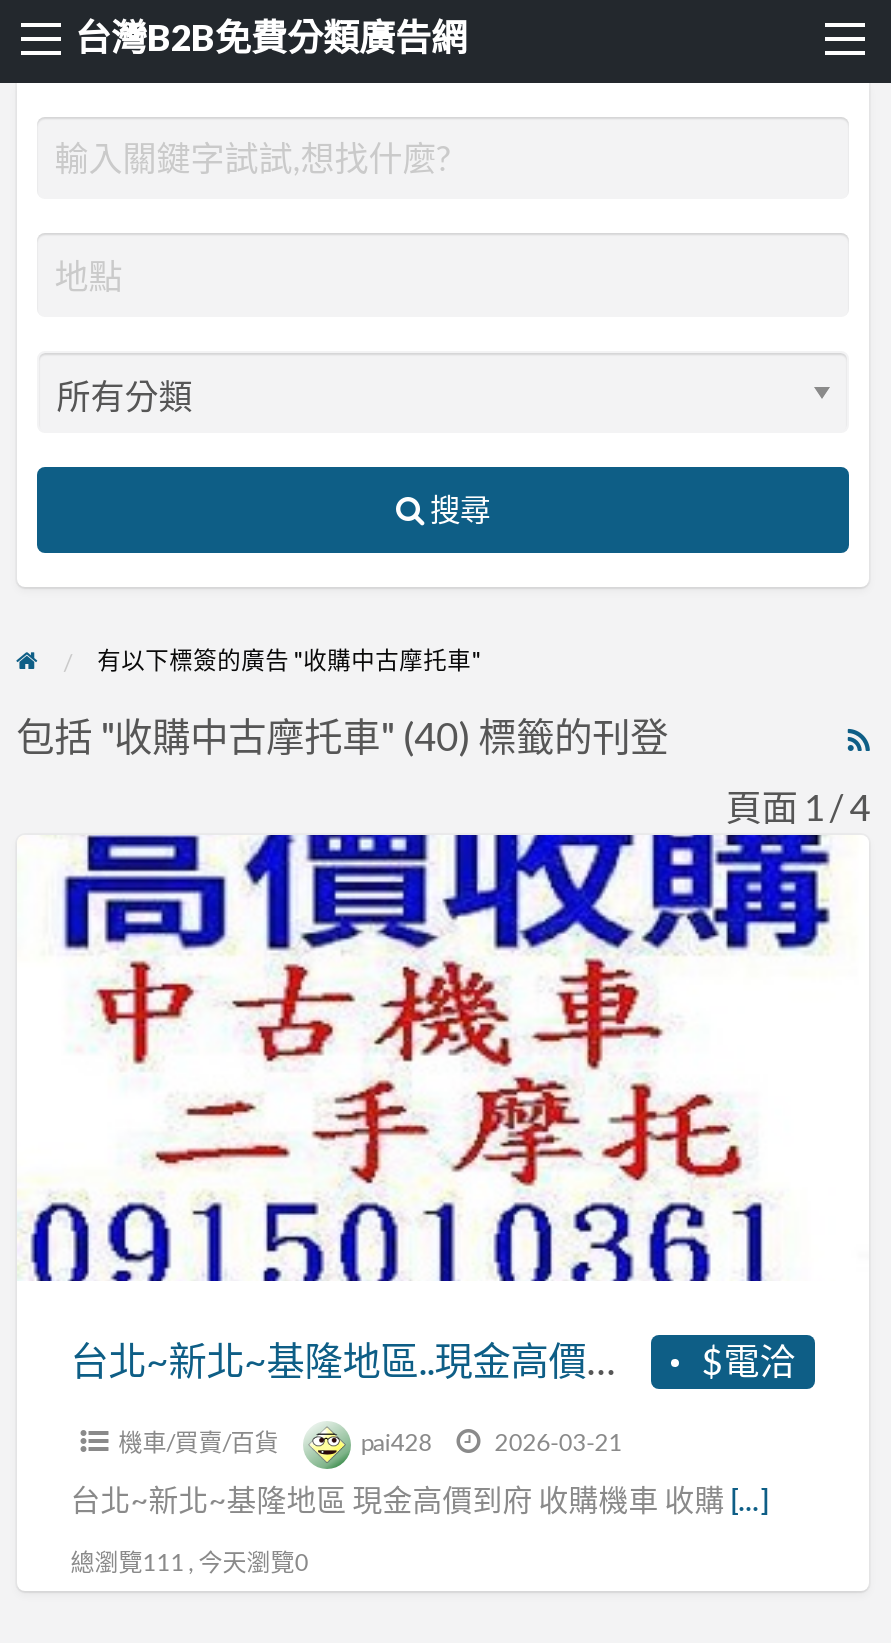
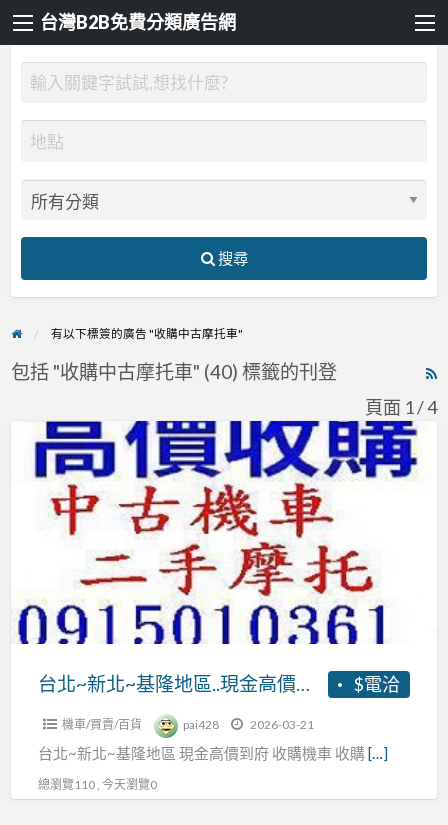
- 總瀏覽111 , 今天瀏覽0
+ 總瀏覽110 , 今天瀏覽0
